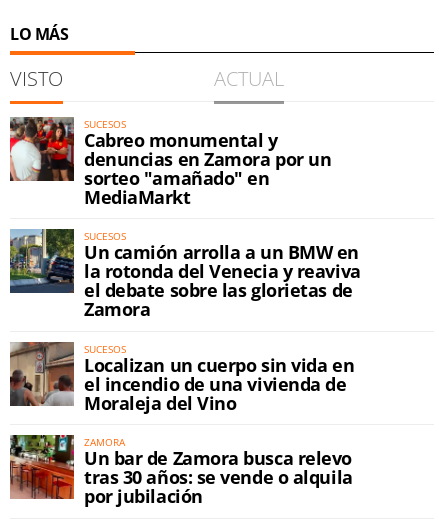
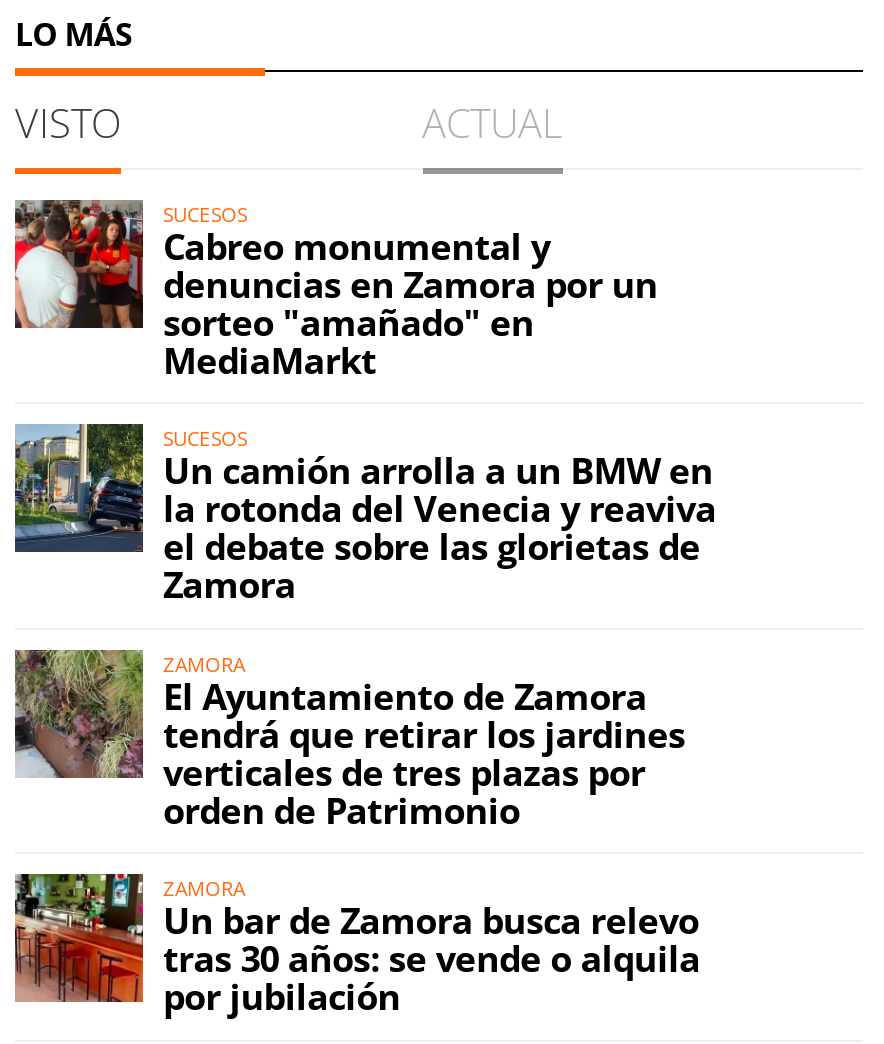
- [image]
- SUCESOS
- Localizan un cuerpo sin vida en
- el incendio de una vivienda de
- Moraleja del Vino
+ [image]
+ ZAMORA
+ El Ayuntamiento de Zamora
+ tendrá que retirar los jardines
+ verticales de tres plazas por
+ orden de Patrimonio
